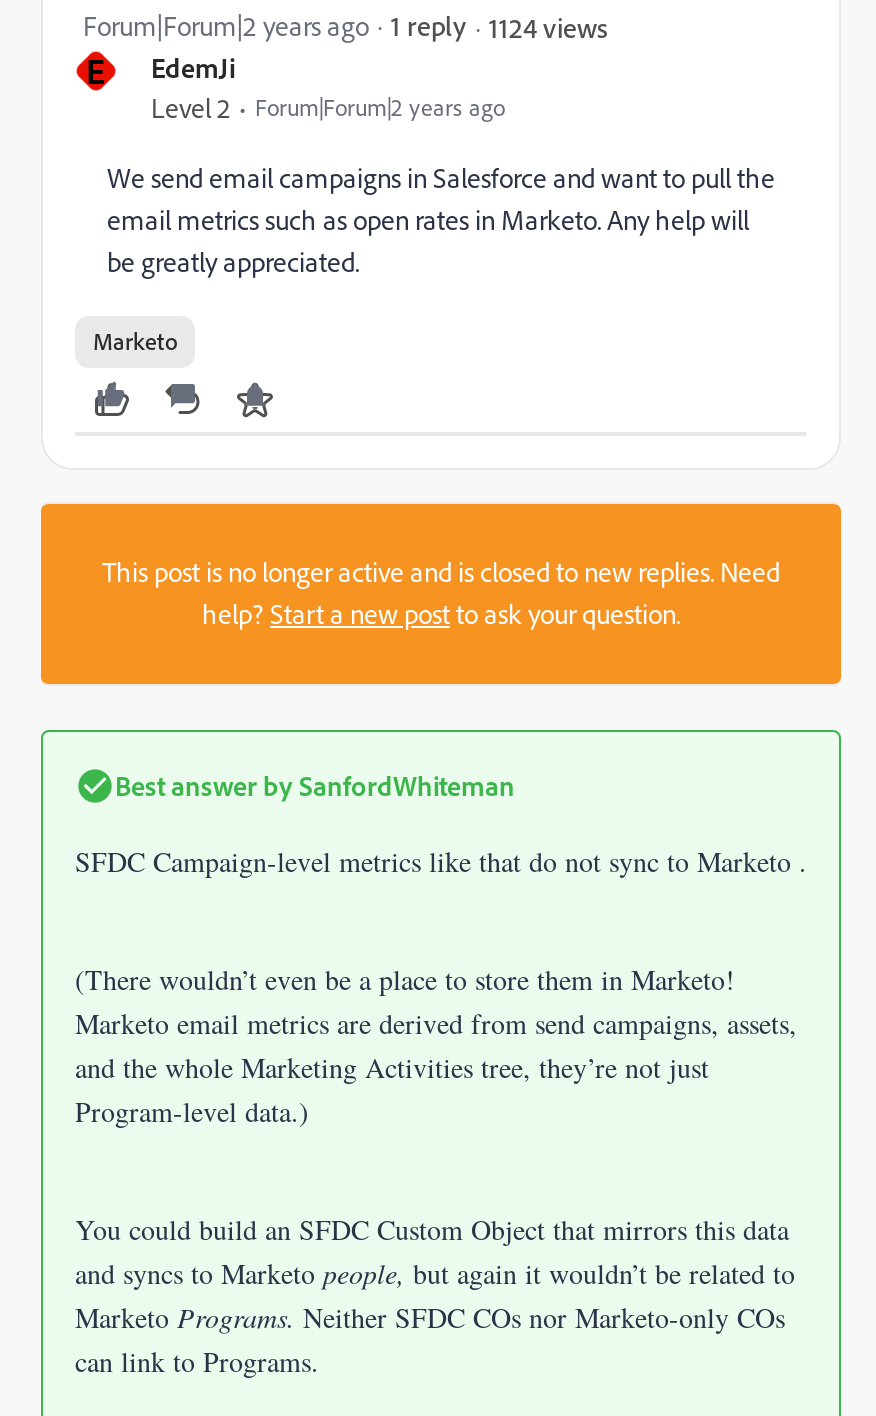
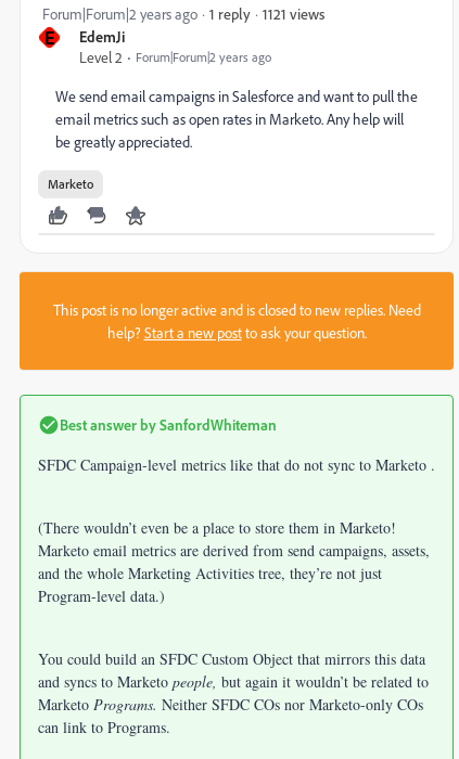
- 1124 views
+ 1121 views
